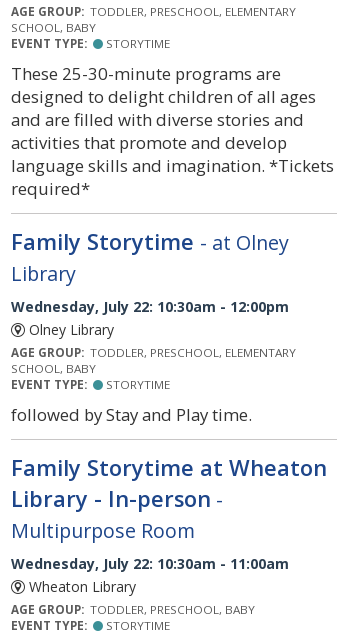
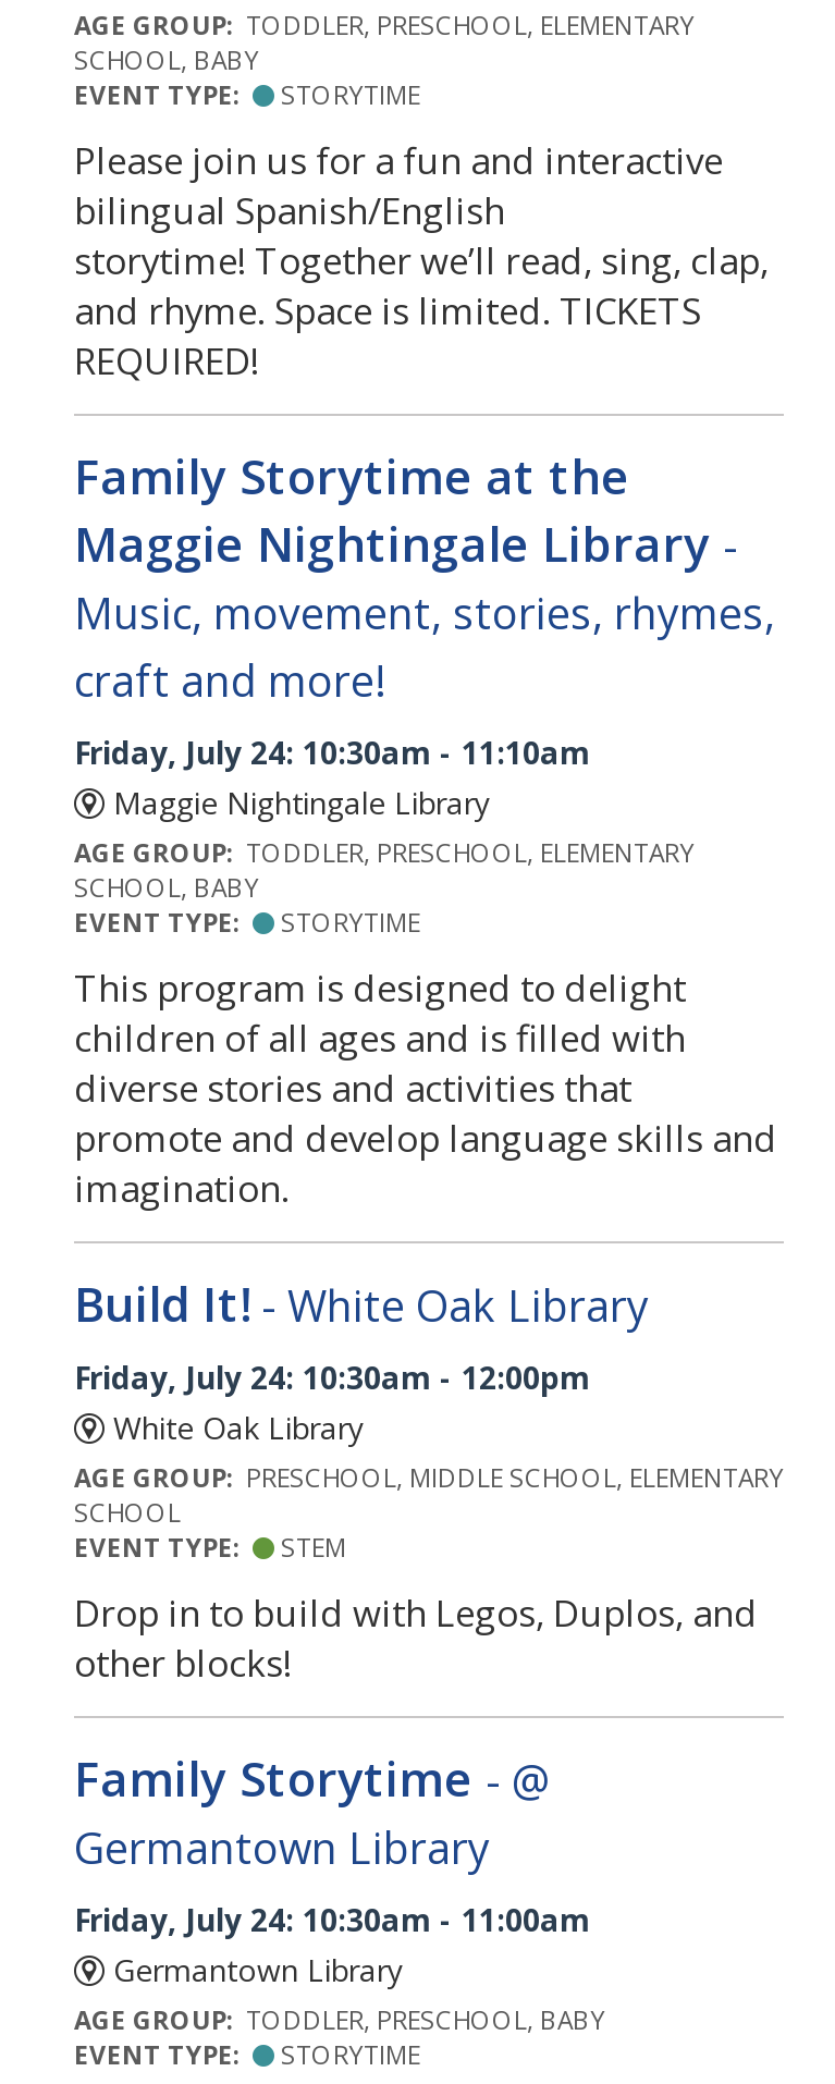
- These 25-30-minute programs are
- designed to delight children of all ages
- and are filled with diverse stories and
- activities that promote and develop
- language skills and imagination. *Tickets
- required*
+ Please join us for a fun and interactive
+ bilingual Spanish/English
+ storytime! Together we’ll read, sing, clap,
+ and rhyme. Space is limited. TICKETS
+ REQUIRED!

- Family Storytime - at Olney
- Library
- Wednesday, July 22: 10:30am - 12:00pm
- Olney Library
+ Family Storytime at the
+ Maggie Nightingale Library -
+ Music, movement, stories, rhymes,
+ craft and more!
+ Friday, July 24: 10:30am - 11:10am
+ Maggie Nightingale Library

- followed by Stay and Play time.
- Family Storytime at Wheaton
- Library - In-person -
- Multipurpose Room
- Wednesday, July 22: 10:30am - 11:00am
- Wheaton Library
+ This program is designed to delight
+ children of all ages and is filled with
+ diverse stories and activities that
+ promote and develop language skills and
+ imagination.
+ Build It! - White Oak Library
+ Friday, July 24: 10:30am - 12:00pm
+ White Oak Library
+ AGE GROUP: PRESCHOOL, MIDDLE SCHOOL, ELEMENTARY
+ SCHOOL
+ EVENT TYPE:
+ STEM
+ Drop in to build with Legos, Duplos, and
+ other blocks!
+ Family Storytime - @
+ Germantown Library
+ Friday, July 24: 10:30am - 11:00am
+ Germantown Library
